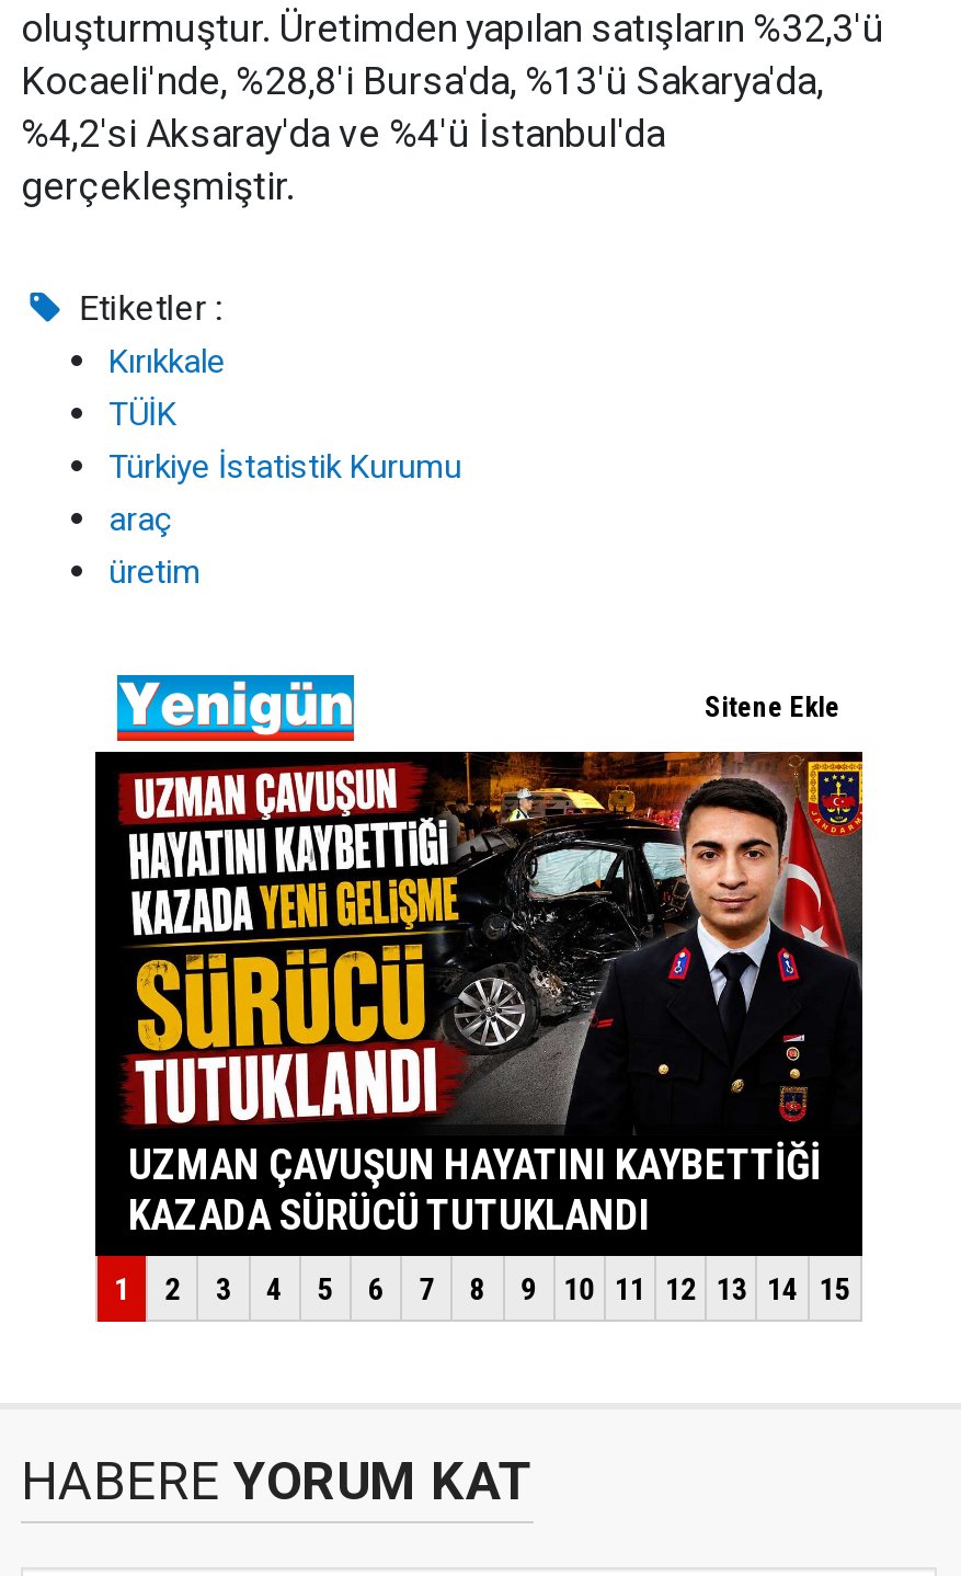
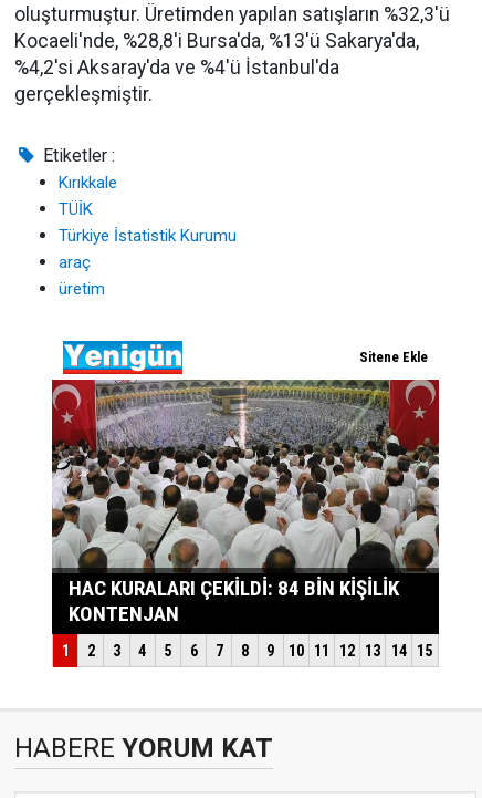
- [image]
+ [image]
